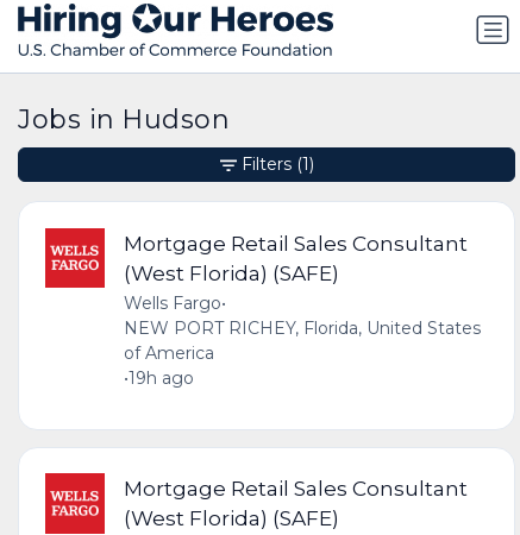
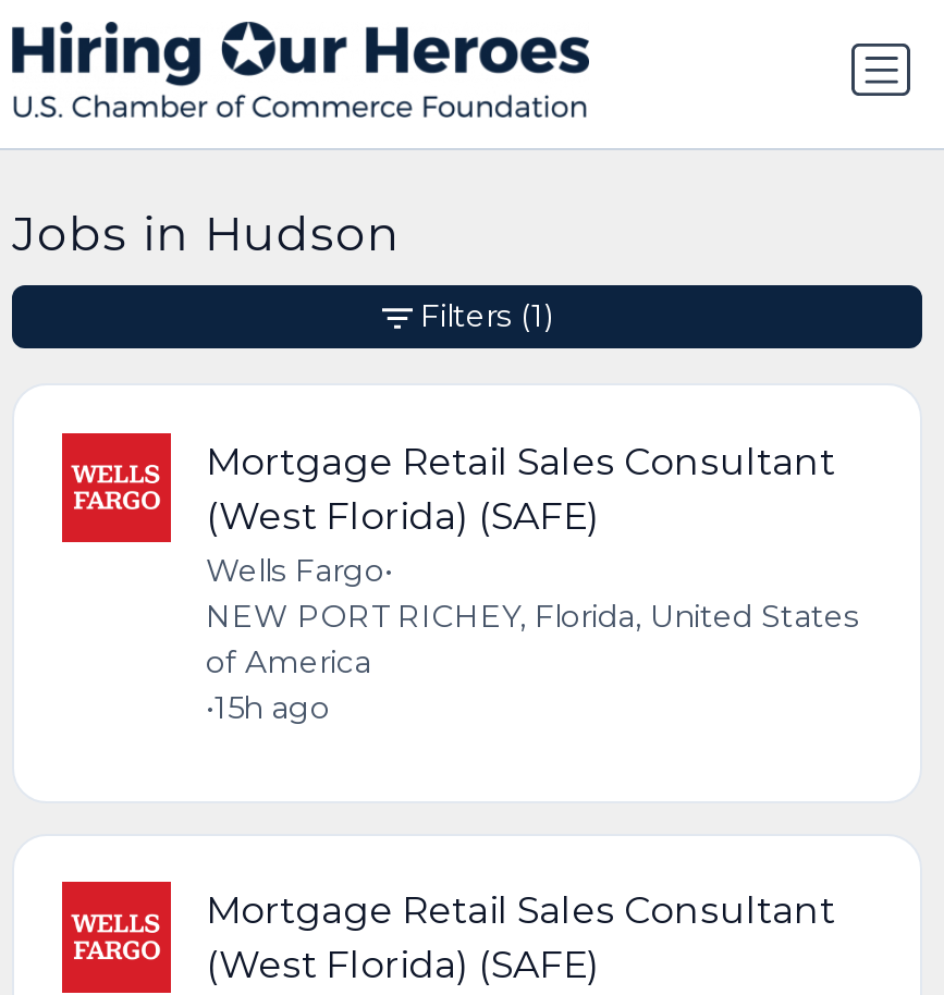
- •19h ago
+ •15h ago
